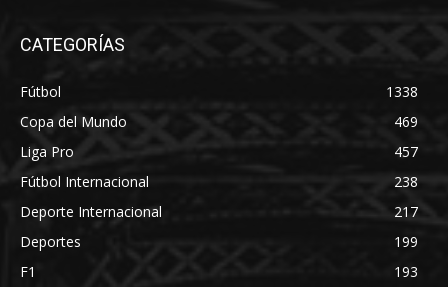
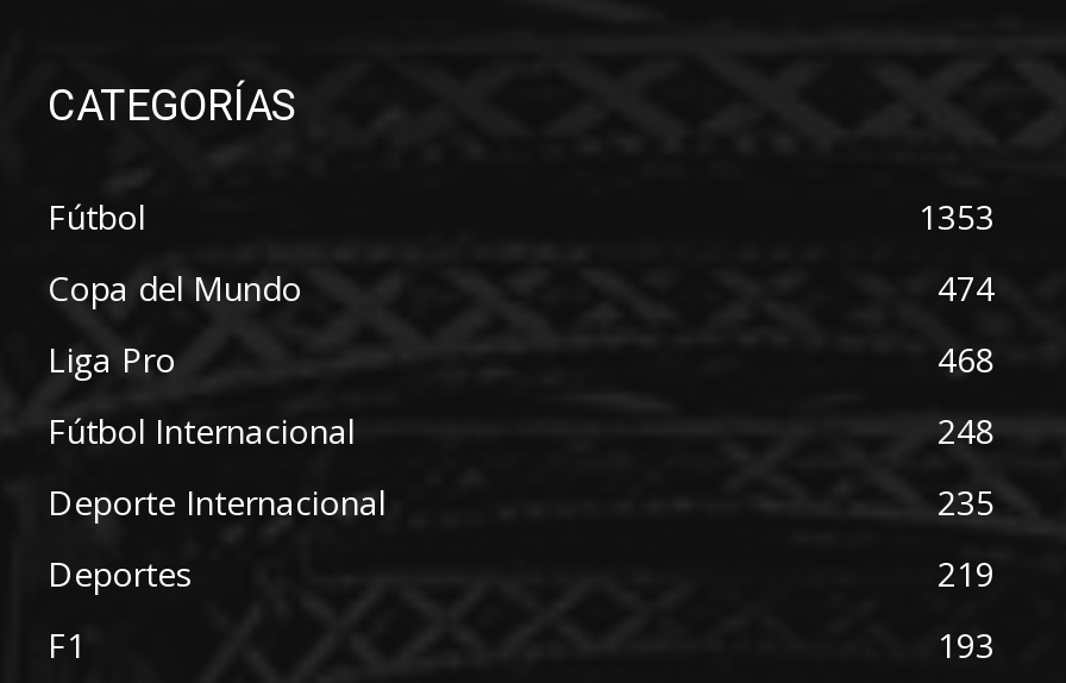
- 1338
+ 1353

- 469
+ 474

- 457
+ 468

- 238
+ 248

- 217
+ 235

- 199
+ 219
